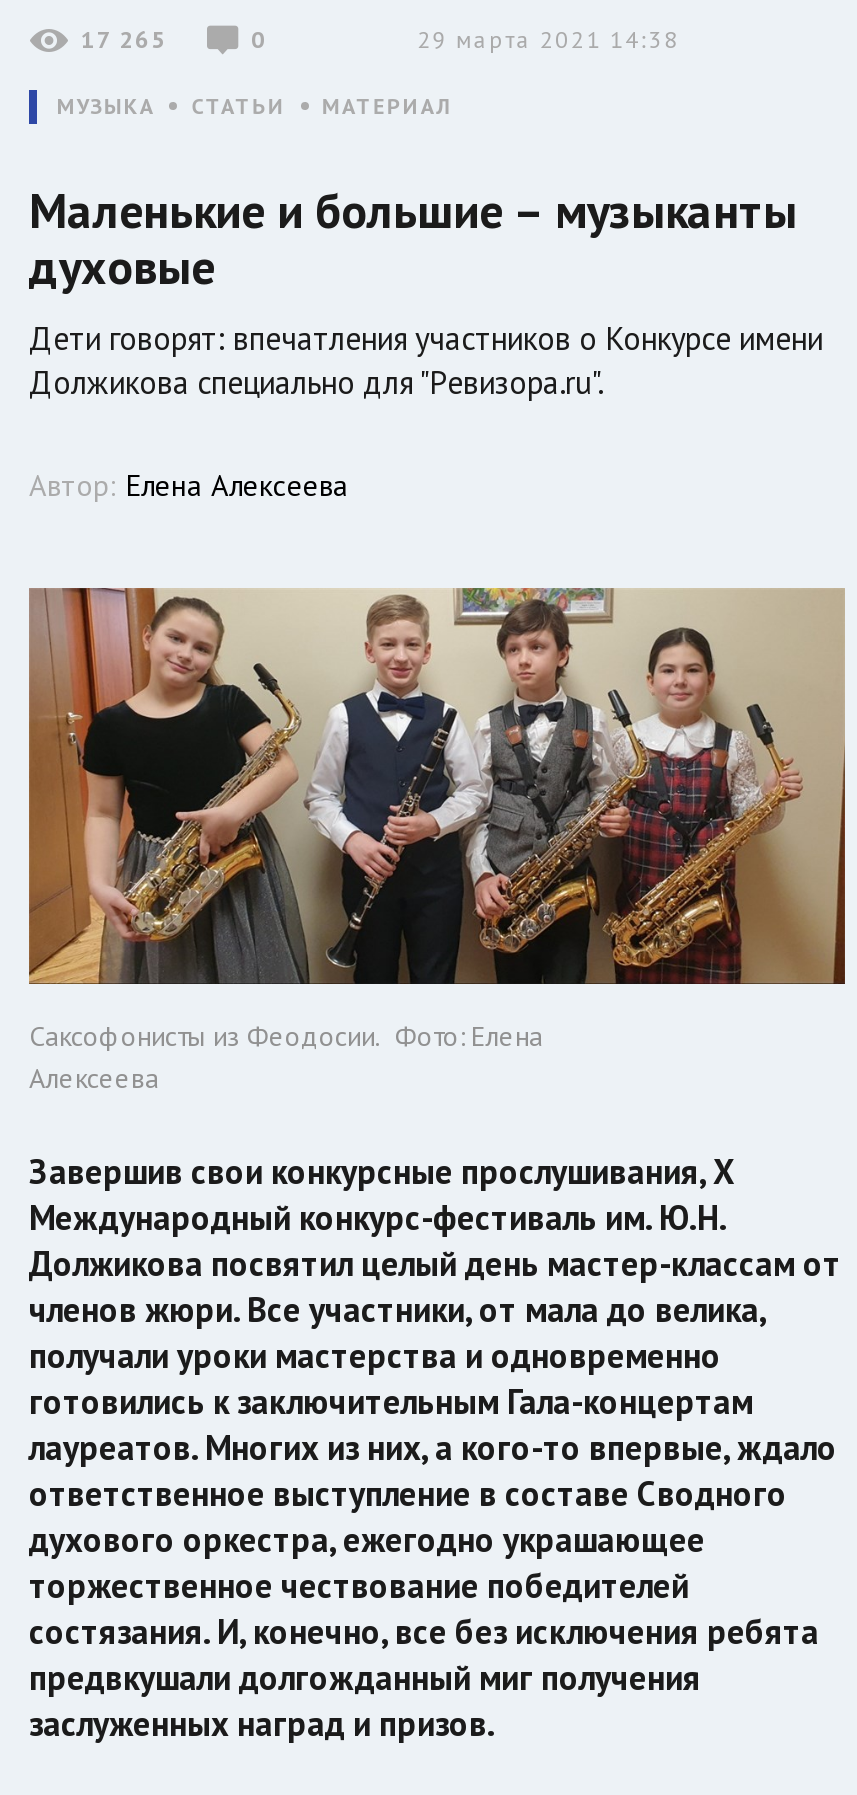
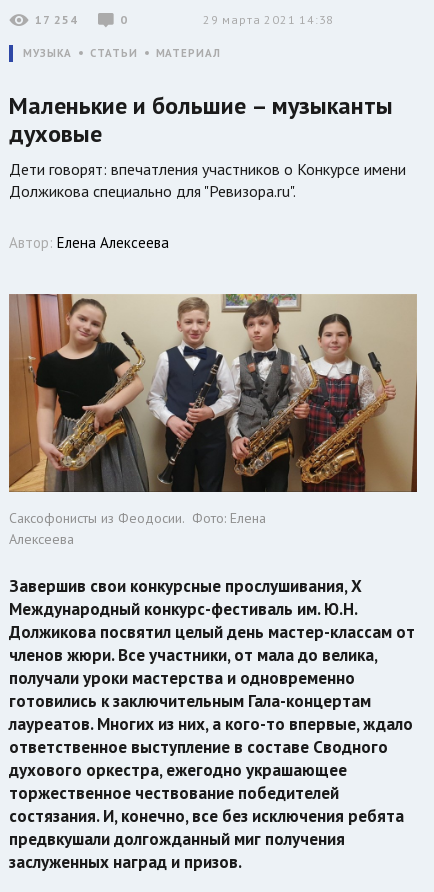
- 17 265
+ 17 254
